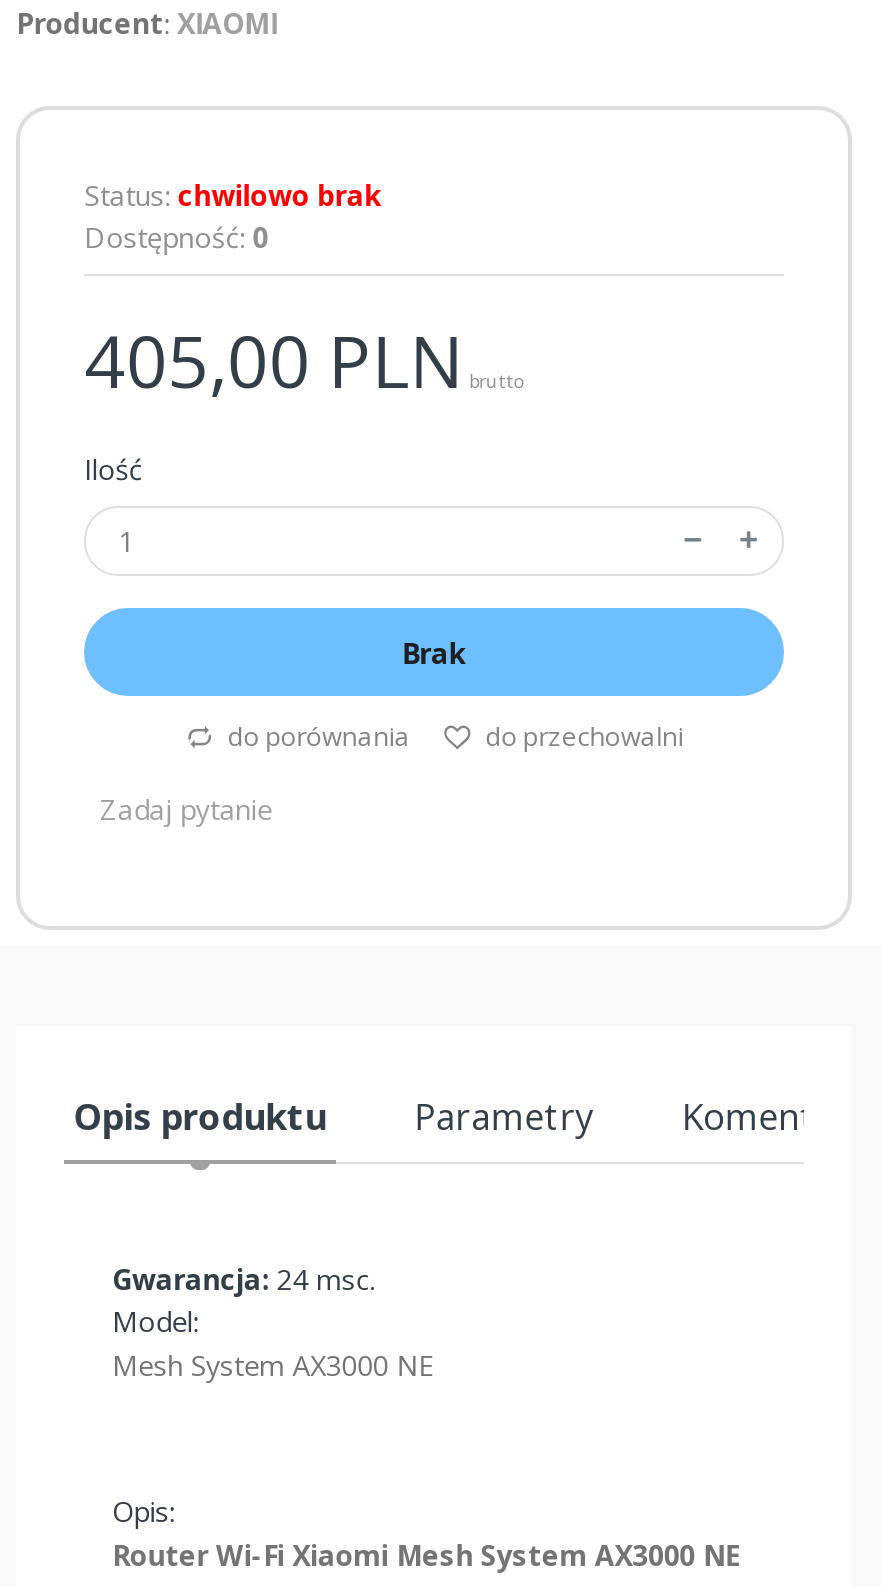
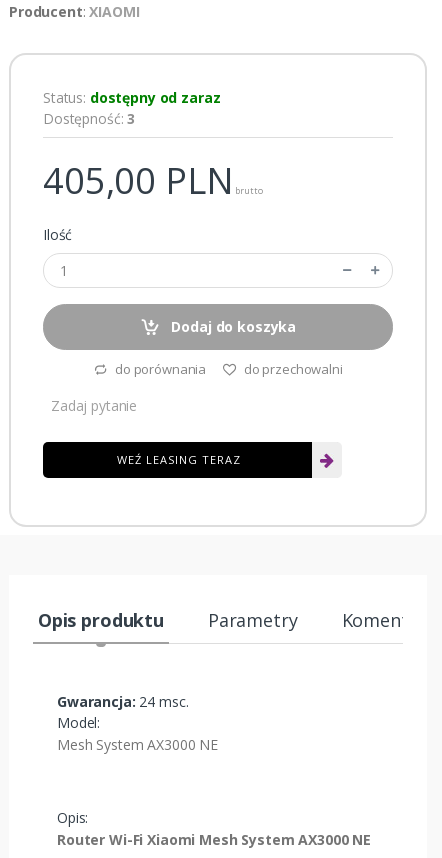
- Status: chwilowo brak
- Dostępność: 0
+ Status: dostępny od zaraz
+ Dostępność: 3

- Brak
+ Dodaj do koszyka

+ WEŹ LEASING TERAZ
